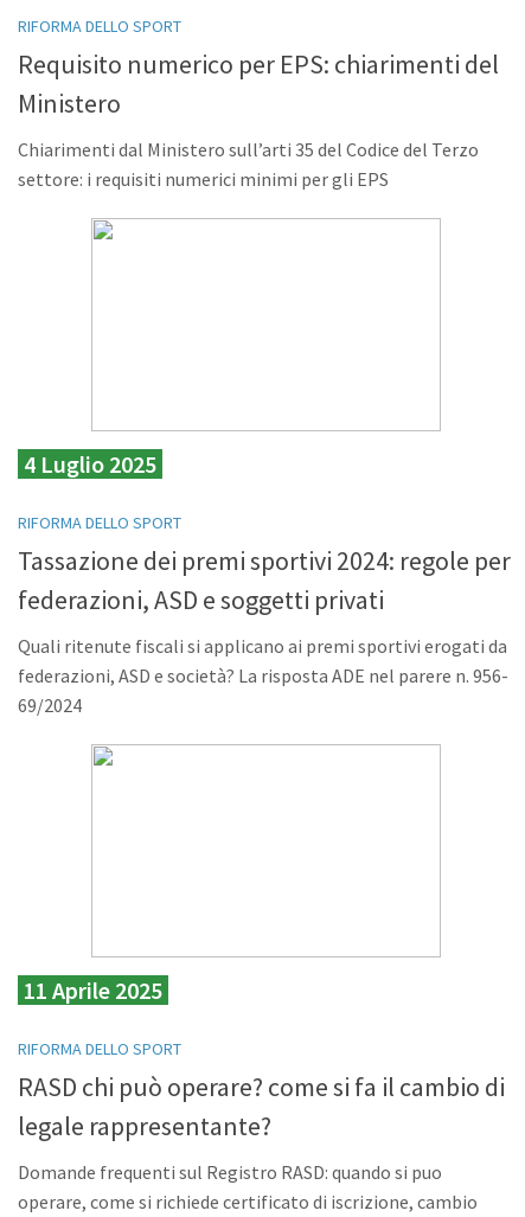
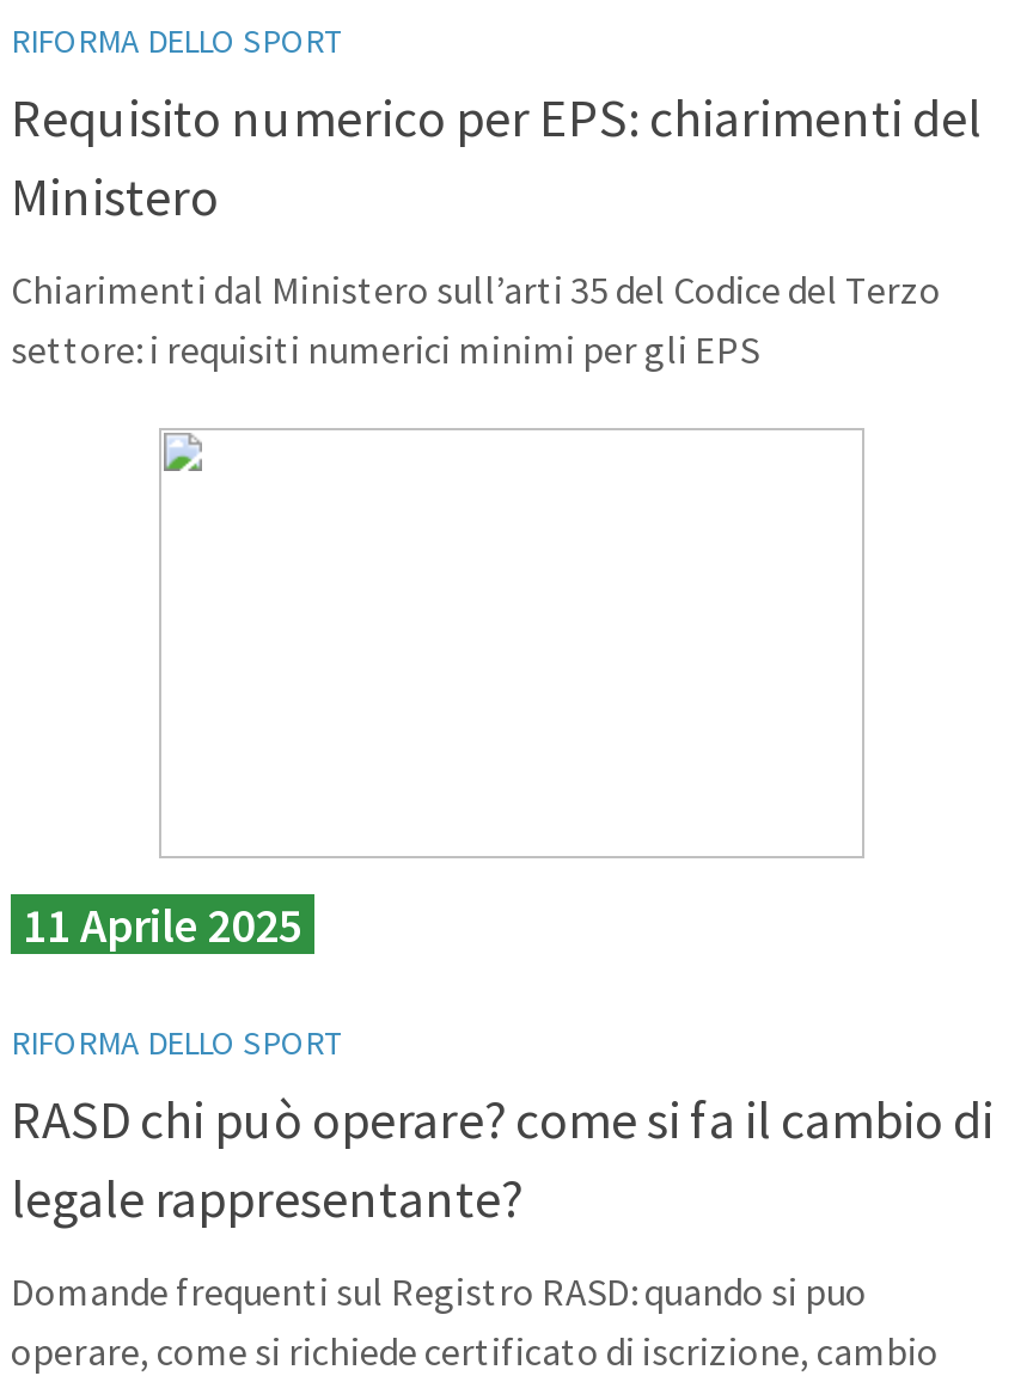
- 4 Luglio 2025
- RIFORMA DELLO SPORT
- Tassazione dei premi sportivi 2024: regole per
- federazioni, ASD e soggetti privati
- Quali ritenute fiscali si applicano ai premi sportivi erogati da
- federazioni, ASD e società? La risposta ADE nel parere n. 956-
- 69/2024
